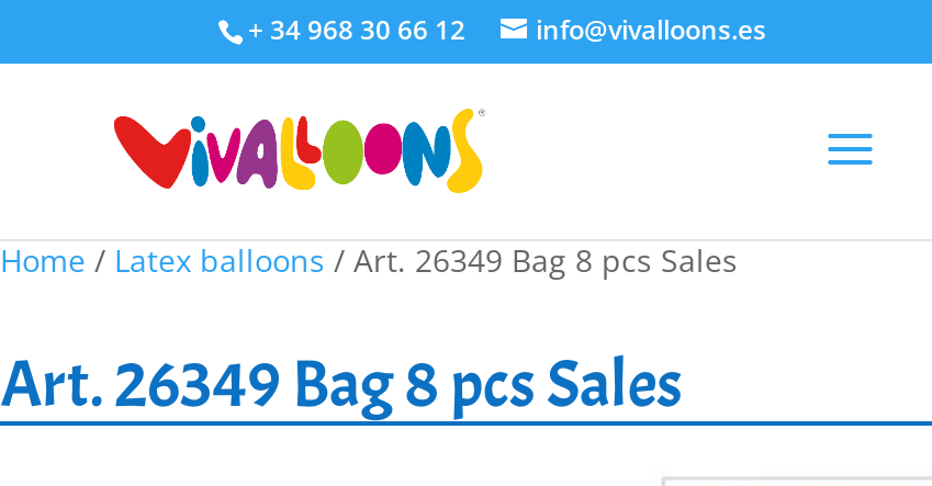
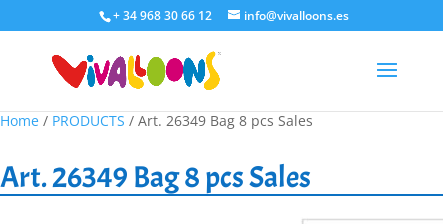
- Home / Latex balloons / Art. 26349 Bag 8 pcs Sales
+ Home / PRODUCTS / Art. 26349 Bag 8 pcs Sales
